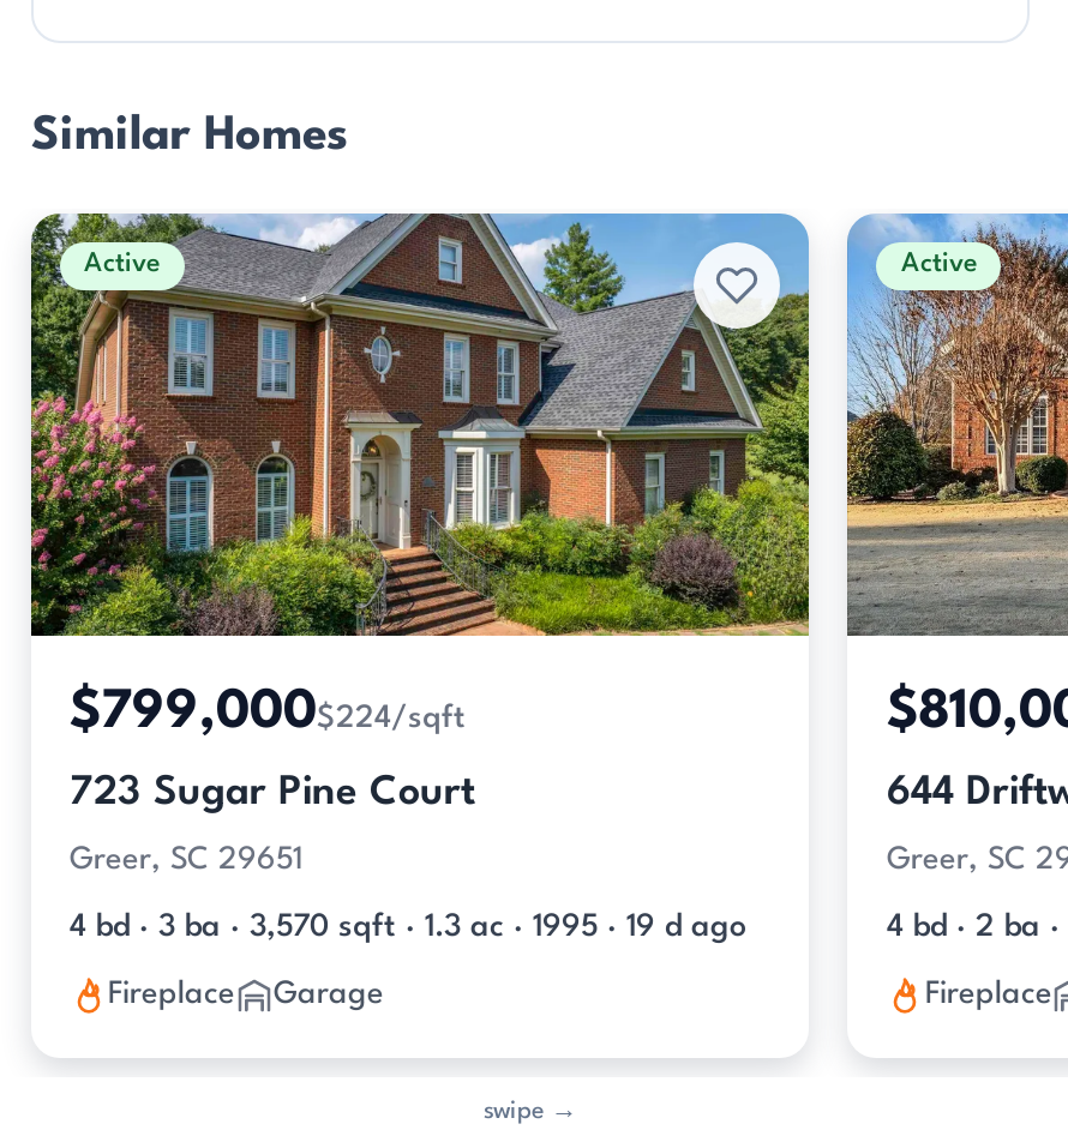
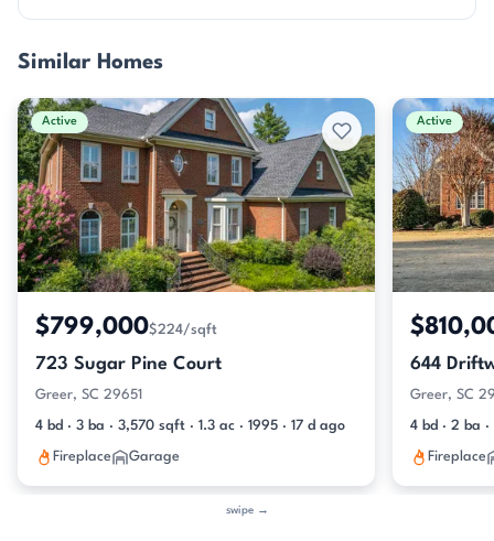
- 4 bd · 3 ba · 3,570 sqft · 1.3 ac · 1995 · 19 d ago
+ 4 bd · 3 ba · 3,570 sqft · 1.3 ac · 1995 · 17 d ago
